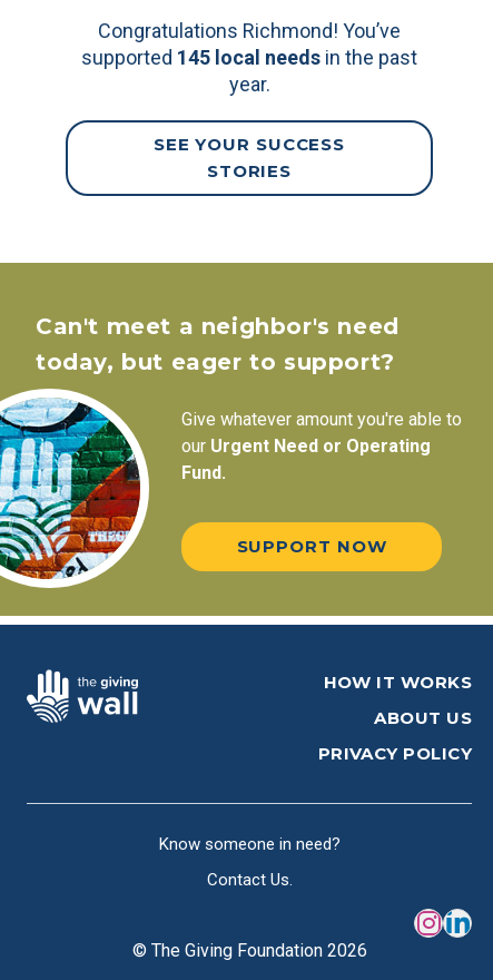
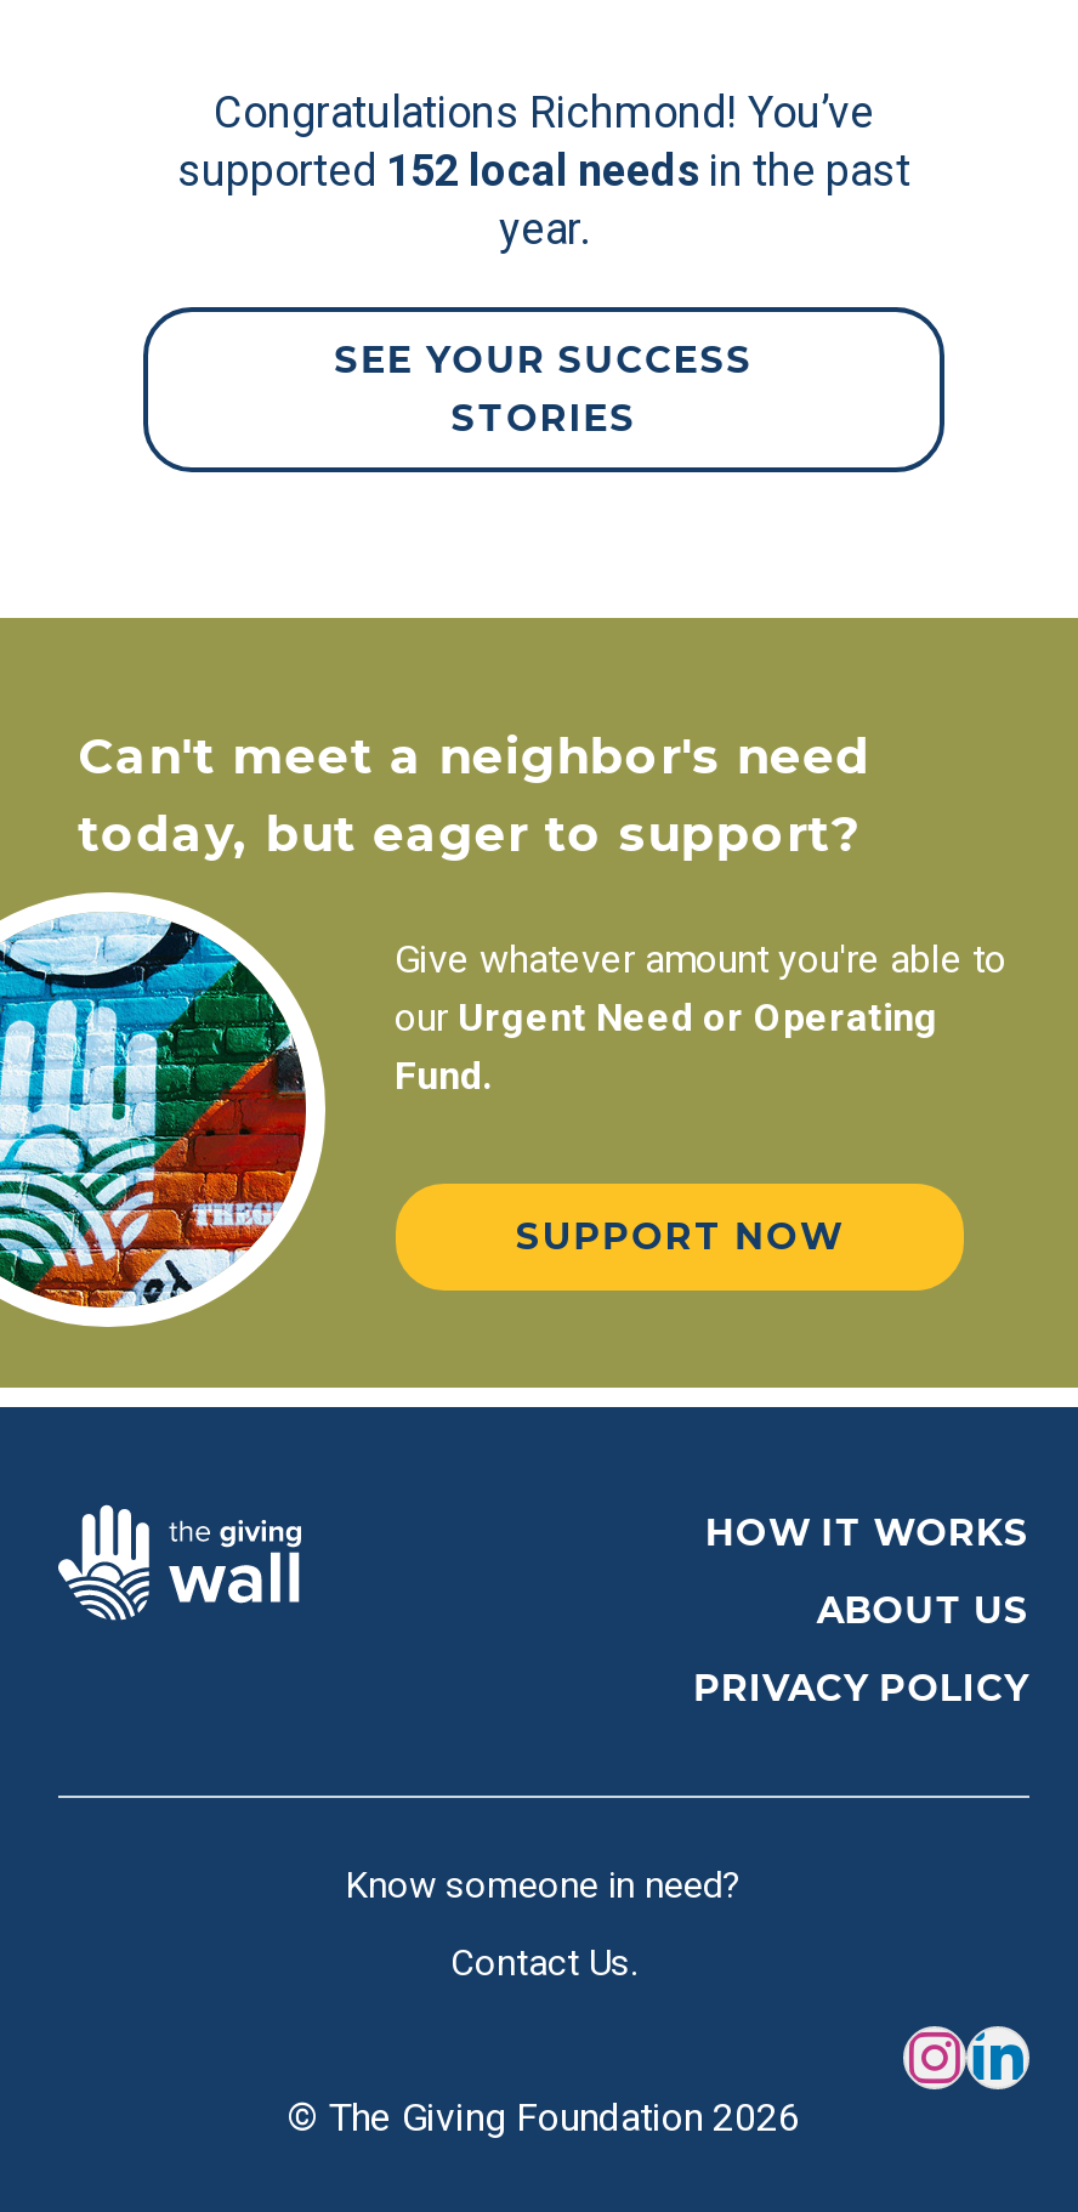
- supported 145 local needs in the past
+ supported 152 local needs in the past
